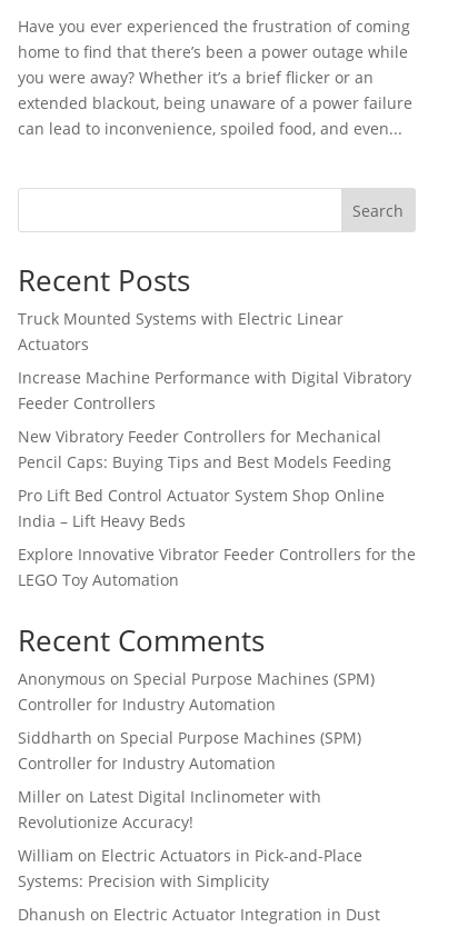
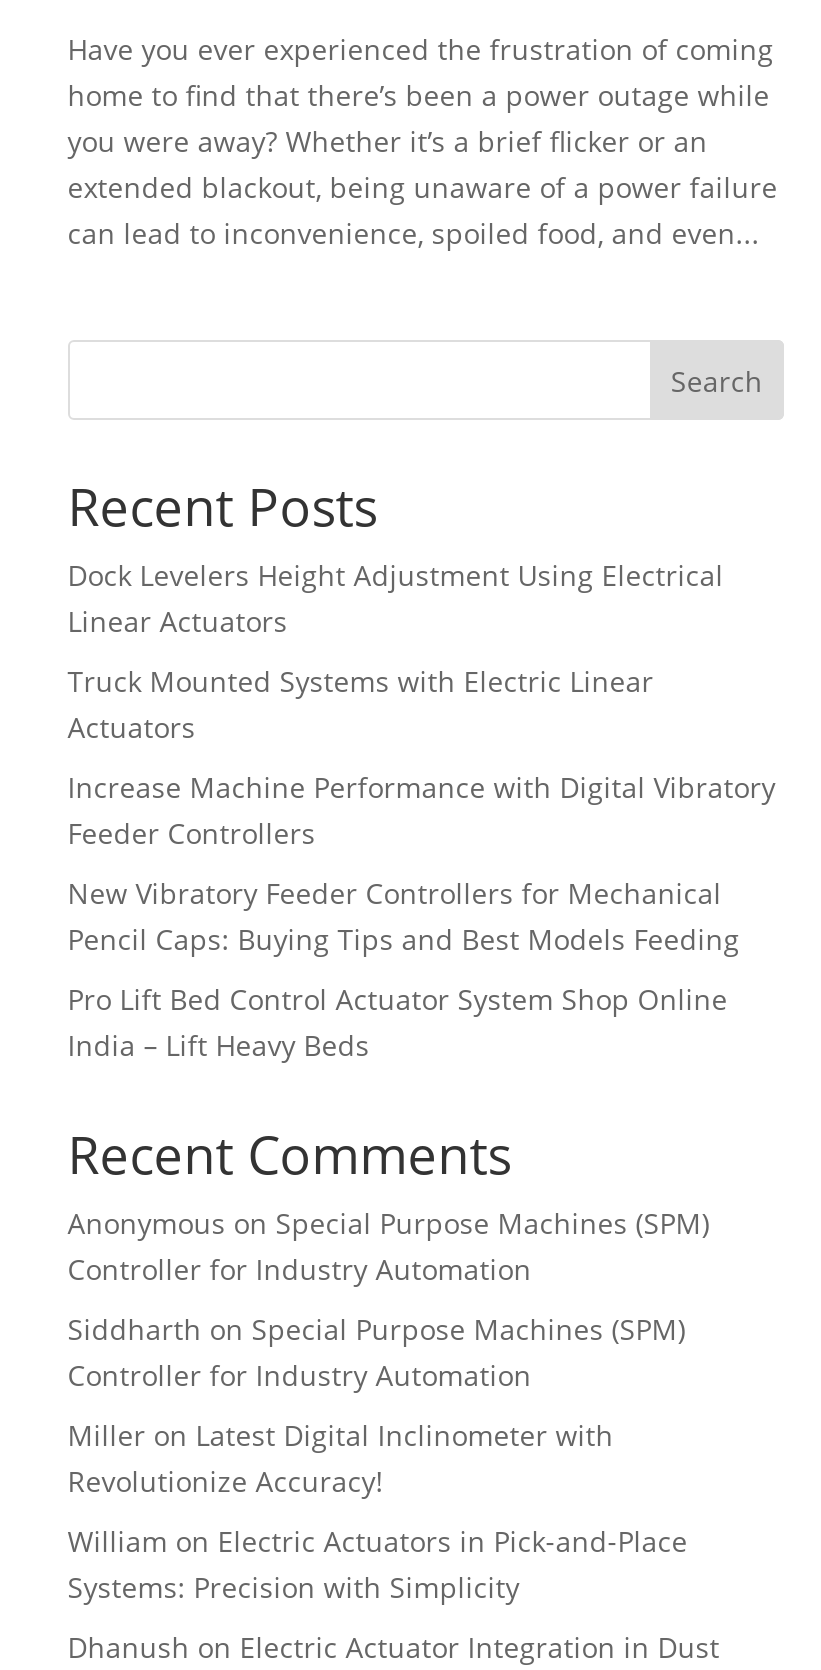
+ Dock Levelers Height Adjustment Using Electrical
+ Linear Actuators

moved down: Truck Mounted Systems with Electric Linear | Actuators | Increase Machine Performance with Digital Vibratory | Feeder Controllers | New Vibratory Feeder Controllers for Mechanical | Pencil Caps: Buying Tips and Best Models Feeding | Pro Lift Bed Control Actuator System Shop Online | India – Lift Heavy Beds

- Explore Innovative Vibrator Feeder Controllers for the
- LEGO Toy Automation
